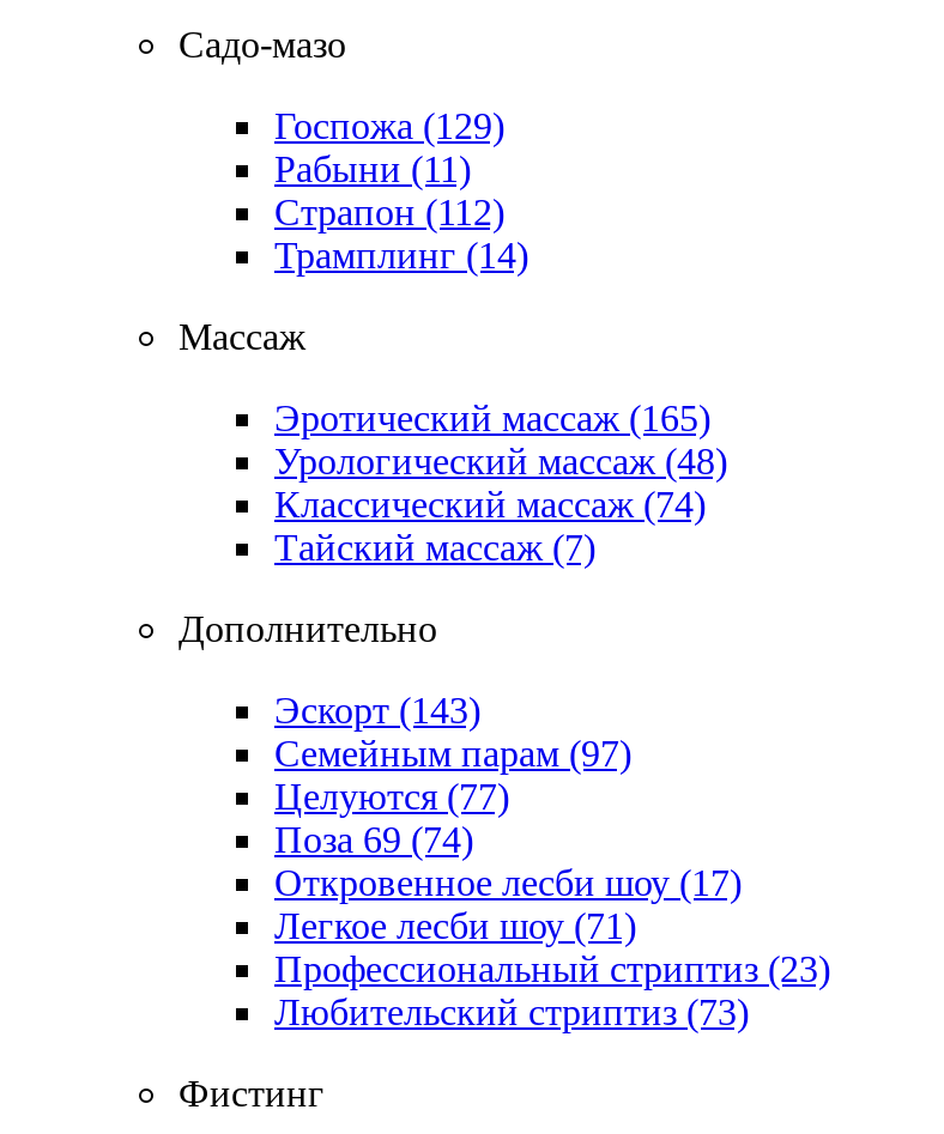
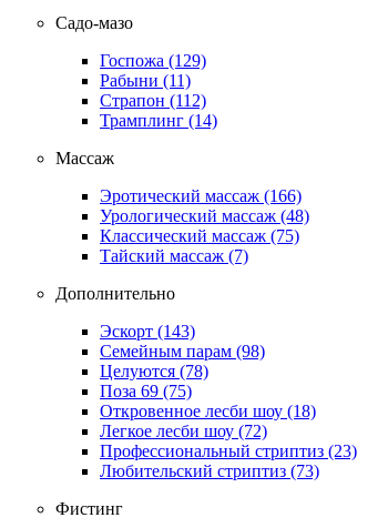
- Эротический массаж (165)
+ Эротический массаж (166)

- Классический массаж (74)
+ Классический массаж (75)

- Семейным парам (97)
+ Семейным парам (98)

- Целуются (77)
+ Целуются (78)

- Поза 69 (74)
+ Поза 69 (75)

- Откровенное лесби шоу (17)
+ Откровенное лесби шоу (18)

- Легкое лесби шоу (71)
+ Легкое лесби шоу (72)
